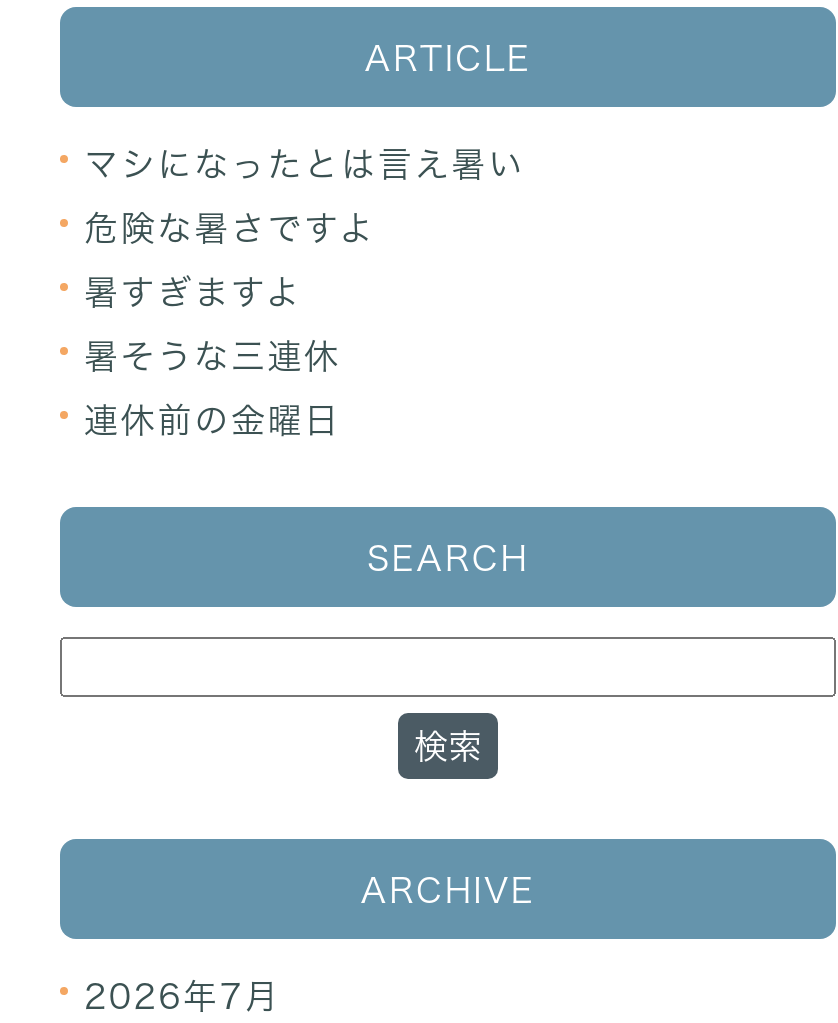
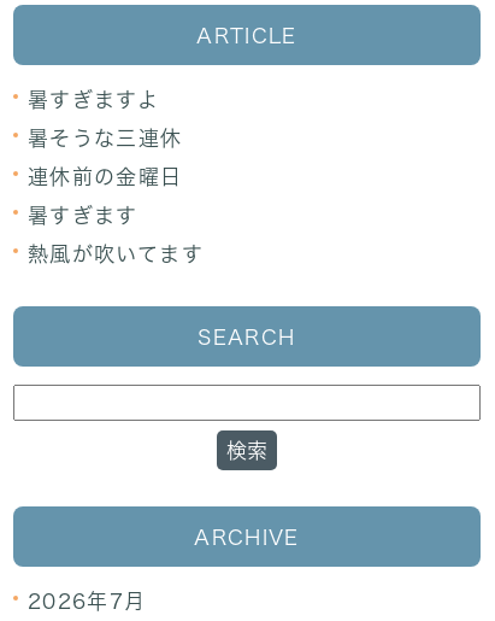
- マシになったとは言え暑い
- 危険な暑さですよ

moved up: 暑すぎますよ | 暑そうな三連休 | 連休前の金曜日

+ 暑すぎます
+ 熱風が吹いてます
